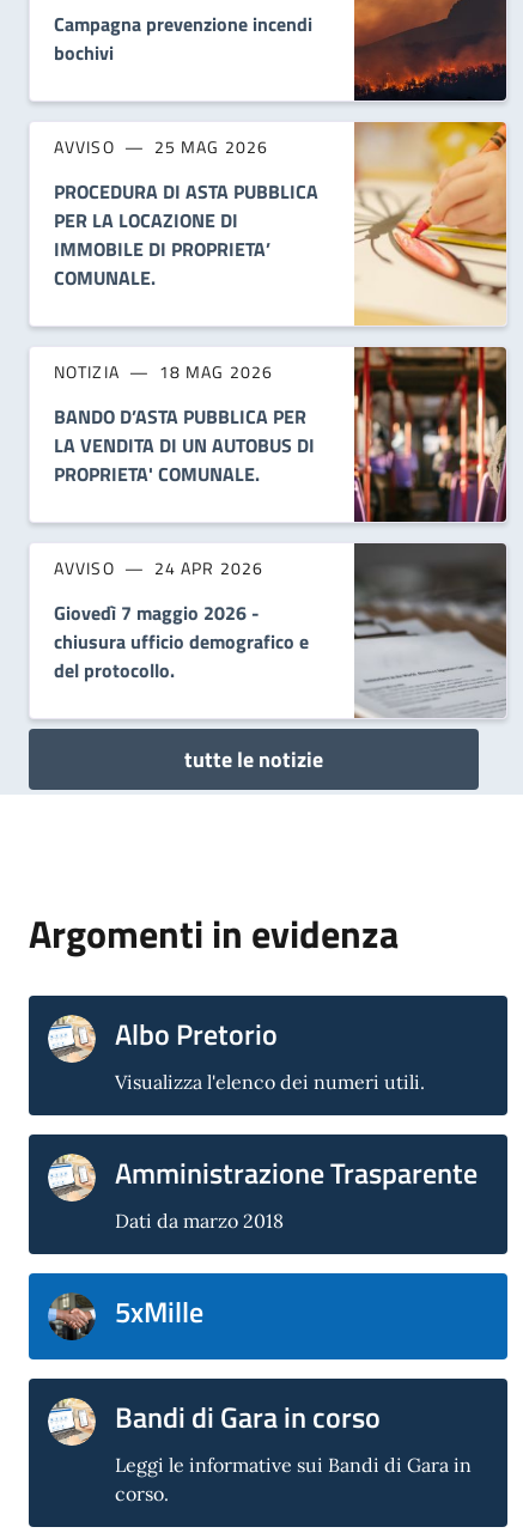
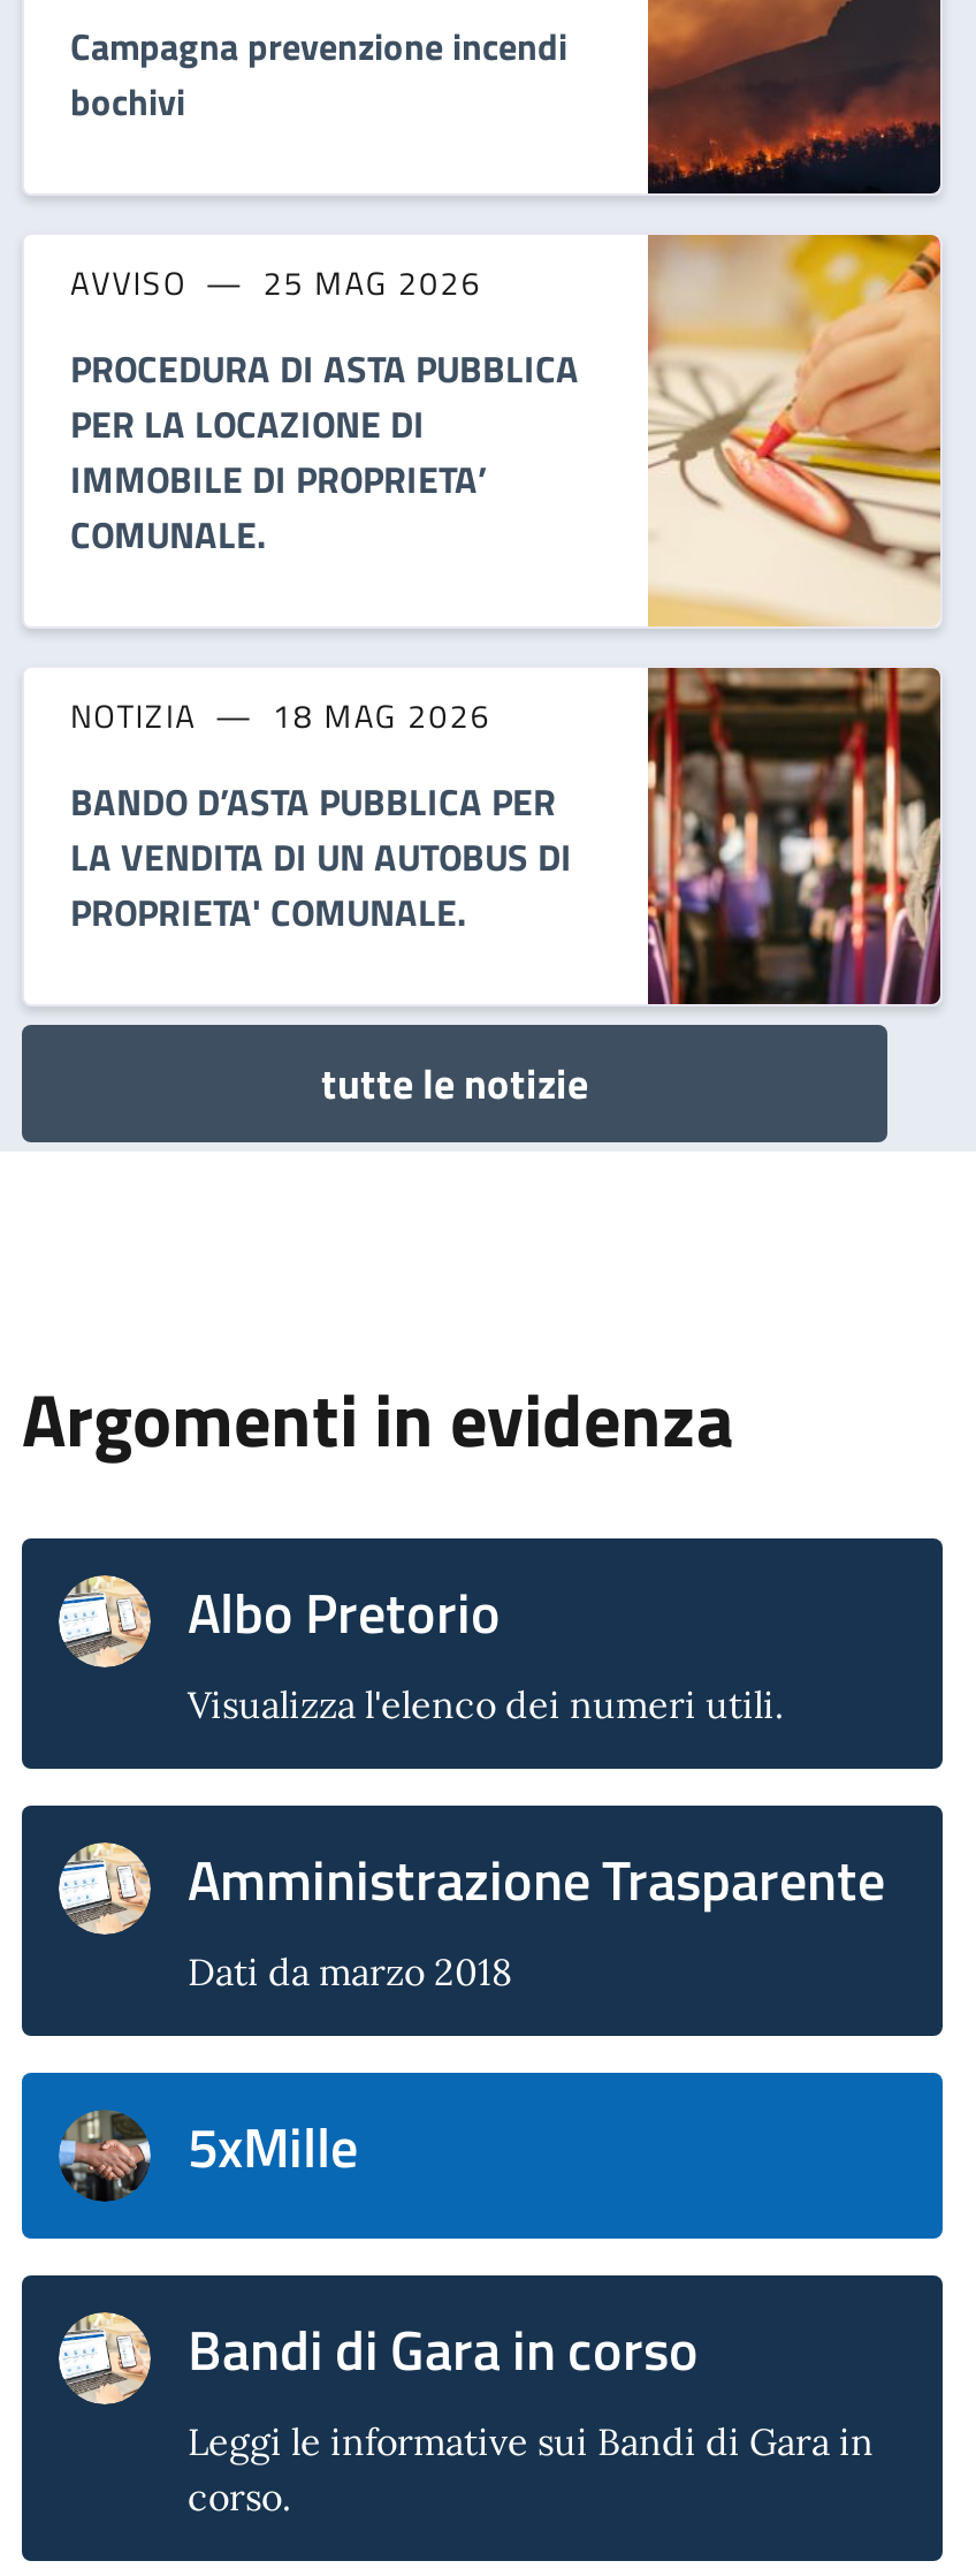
- [image]
- AVVISO
- 24 APR 2026
- Giovedì 7 maggio 2026 -
- chiusura ufficio demografico e
- del protocollo.
